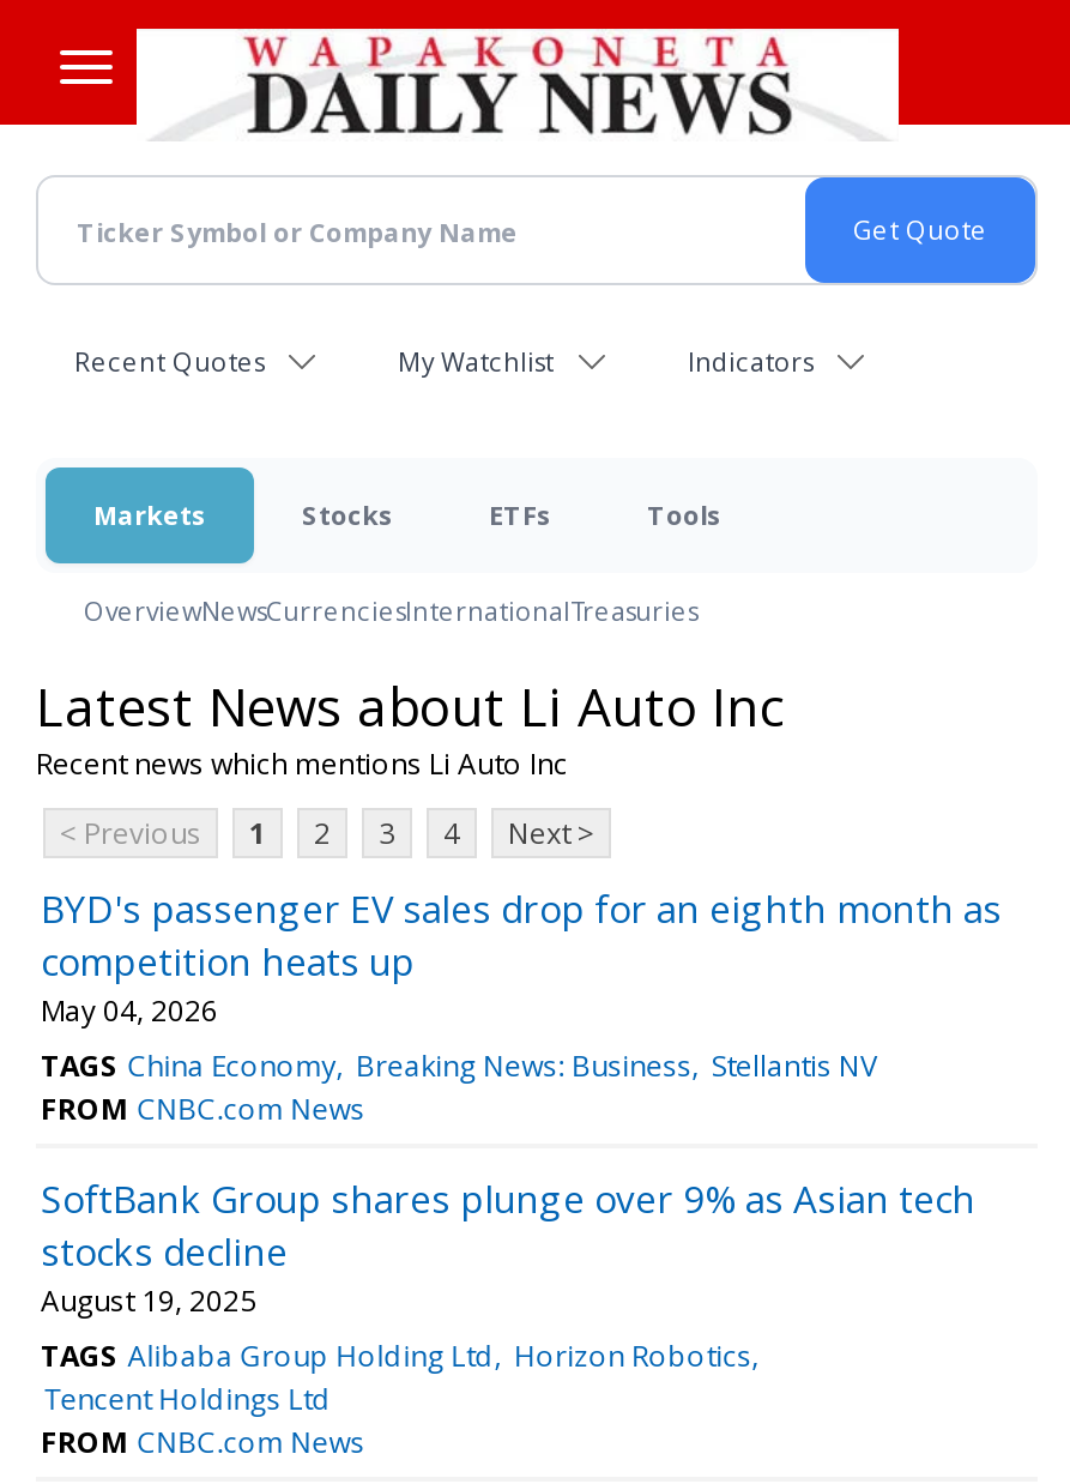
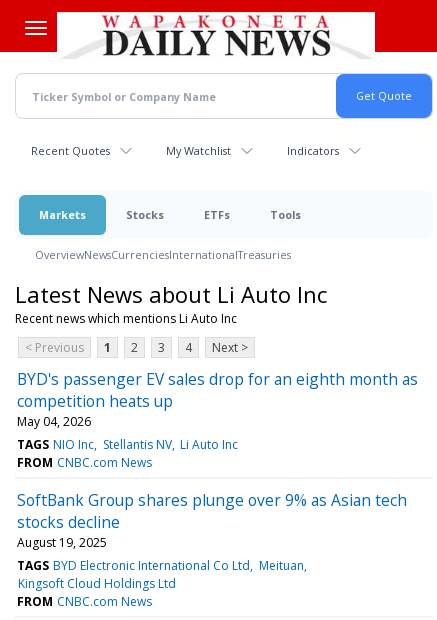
- TAGS China Economy Breaking News: Business Stellantis NV
+ TAGS NIO Inc Stellantis NV Li Auto Inc

- TAGS Alibaba Group Holding Ltd Horizon Robotics
- Tencent Holdings Ltd
+ TAGS BYD Electronic International Co Ltd Meituan
+ Kingsoft Cloud Holdings Ltd
